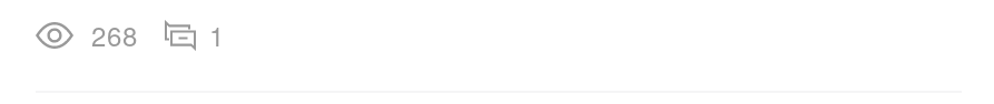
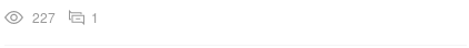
- 268 1
+ 227 1
